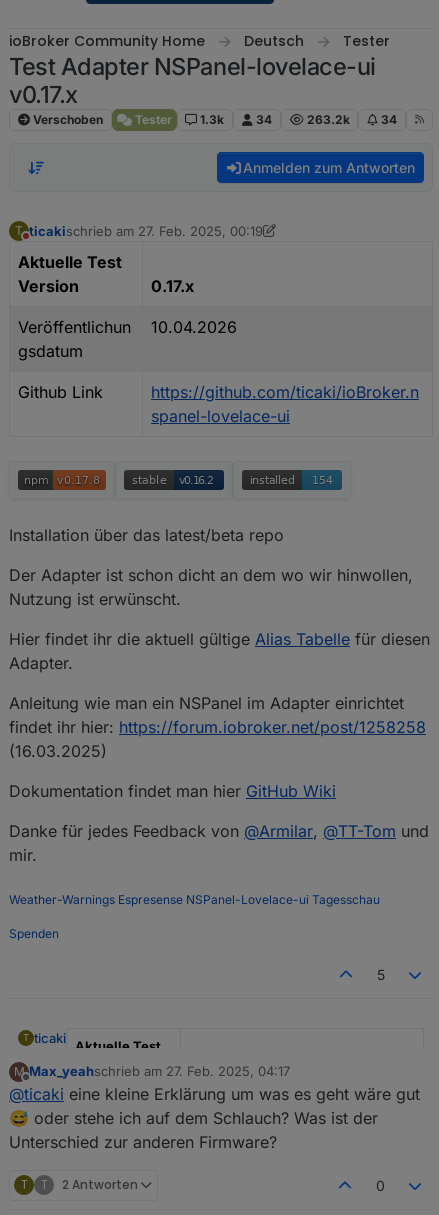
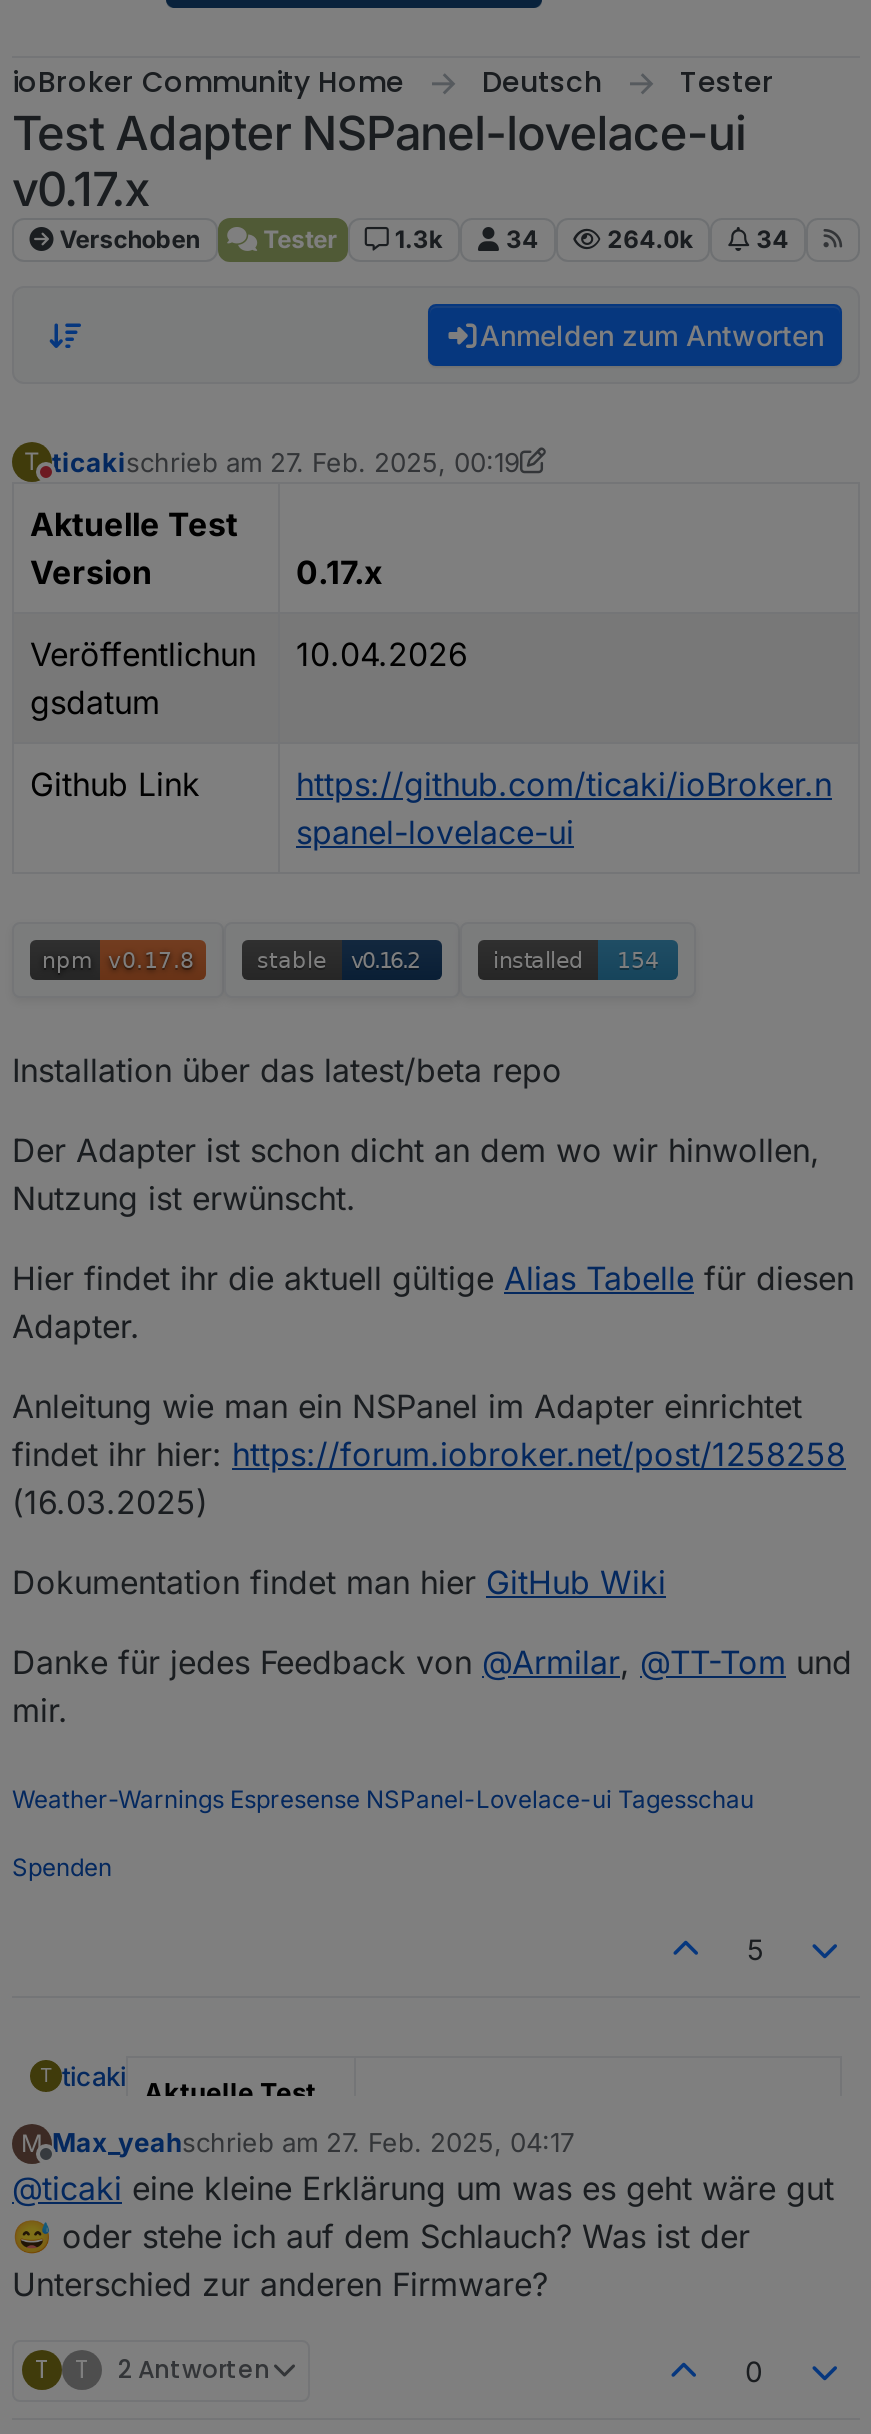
- 263.2k
+ 264.0k
